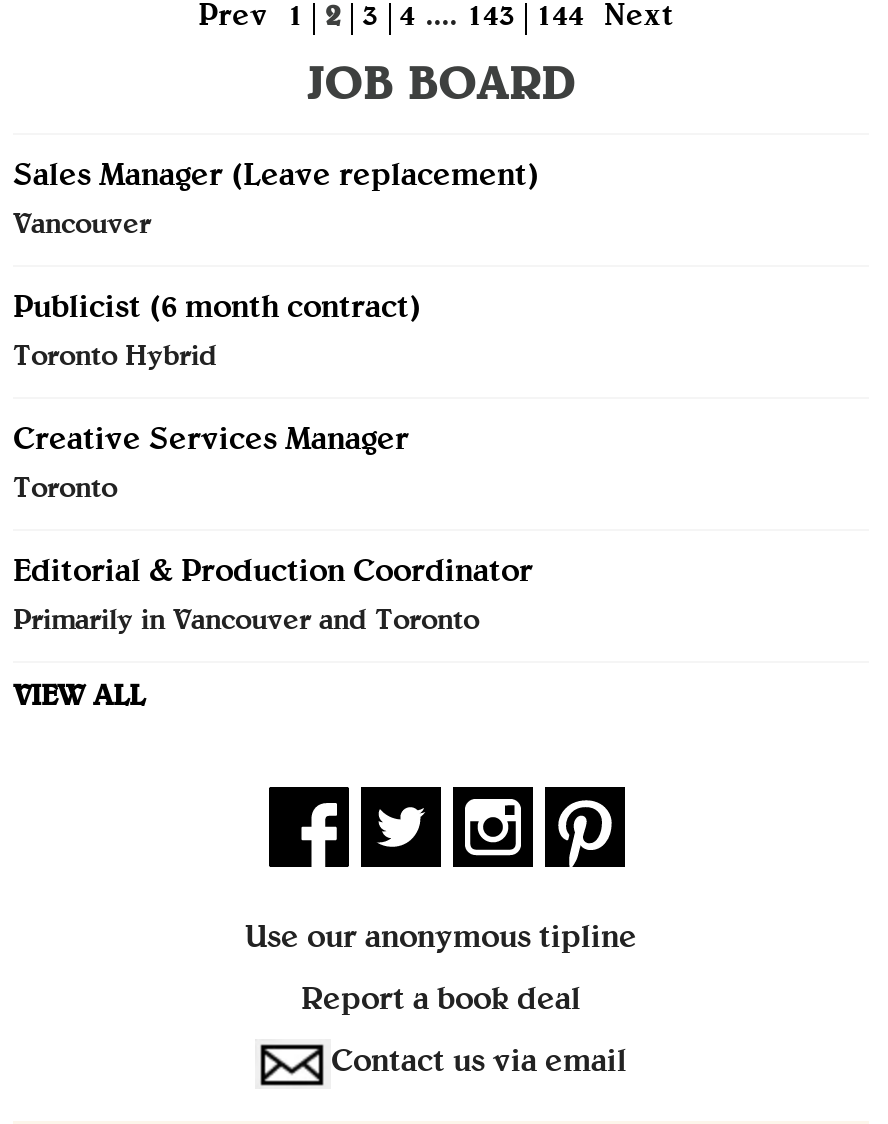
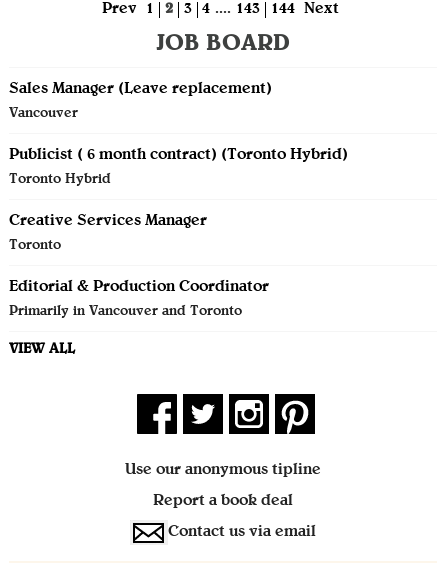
- Publicist (6 month contract)
+ Publicist ( 6 month contract) (Toronto Hybrid)
